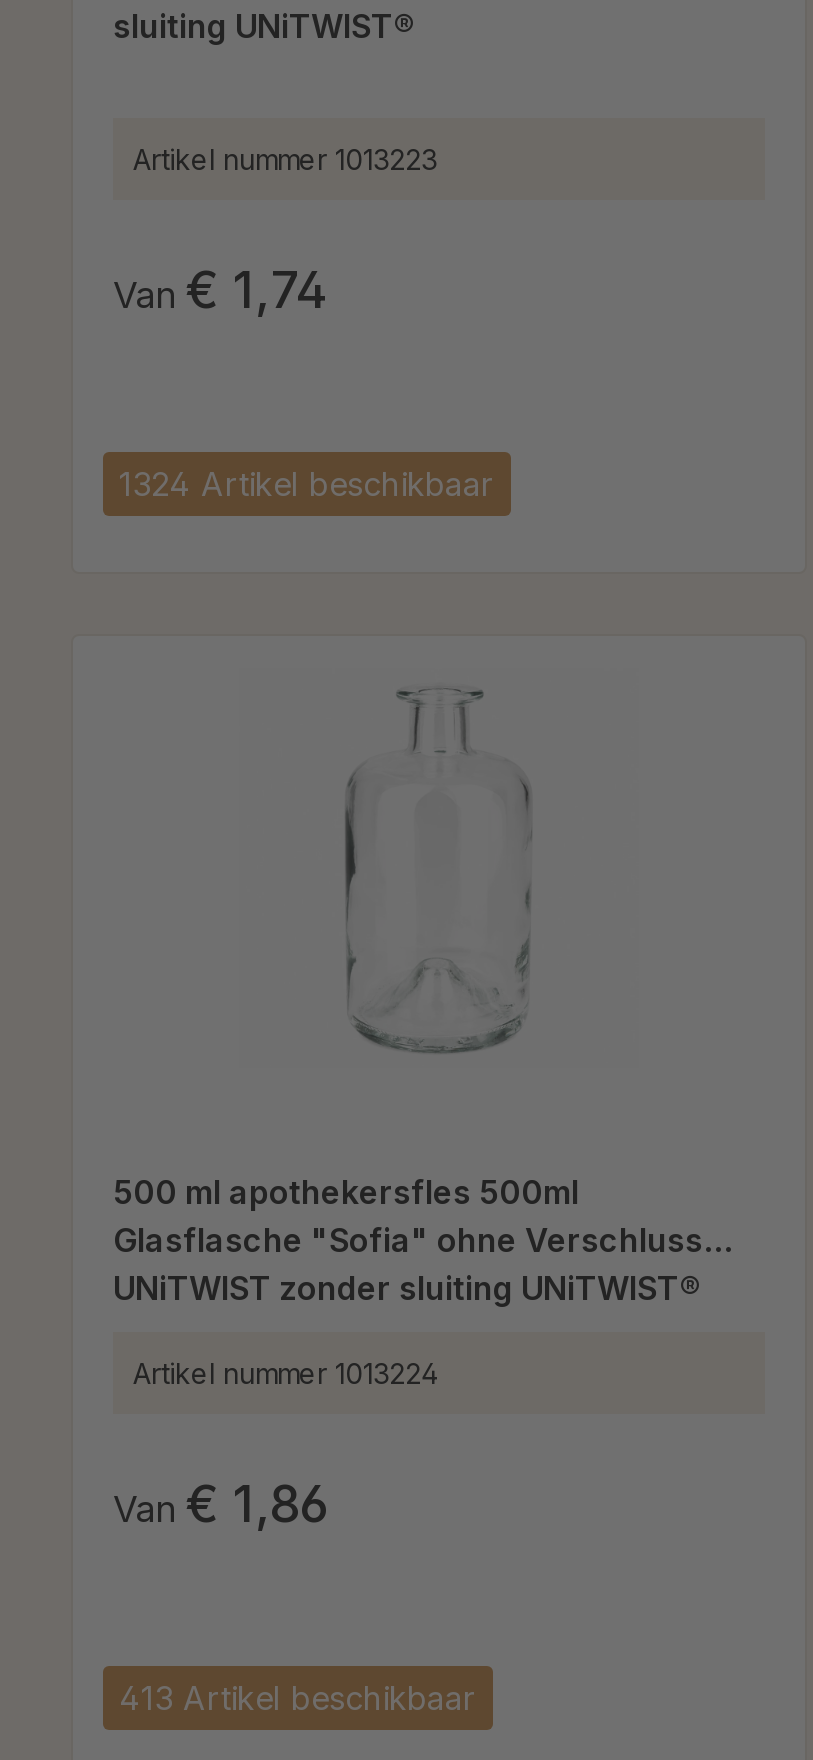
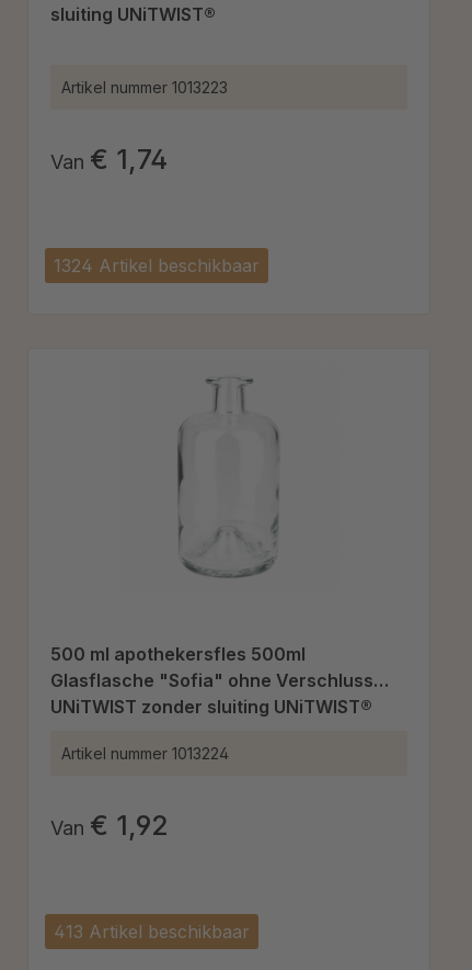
- Van € 1,86
+ Van € 1,92
